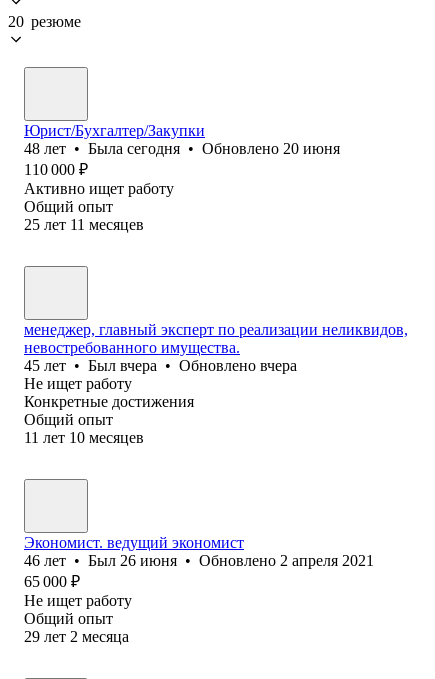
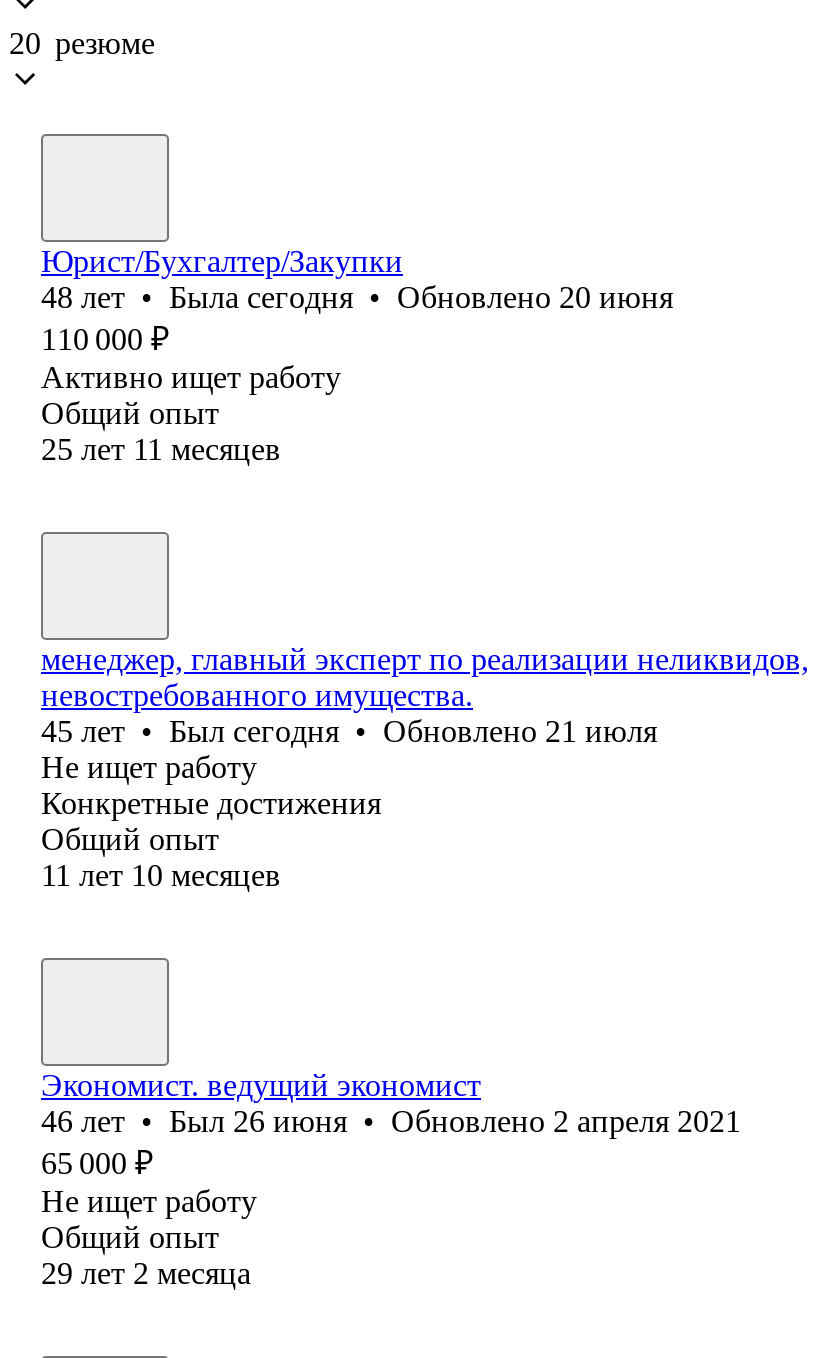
- 45 лет • Был вчера • Обновлено вчера
+ 45 лет • Был сегодня • Обновлено 21 июля
